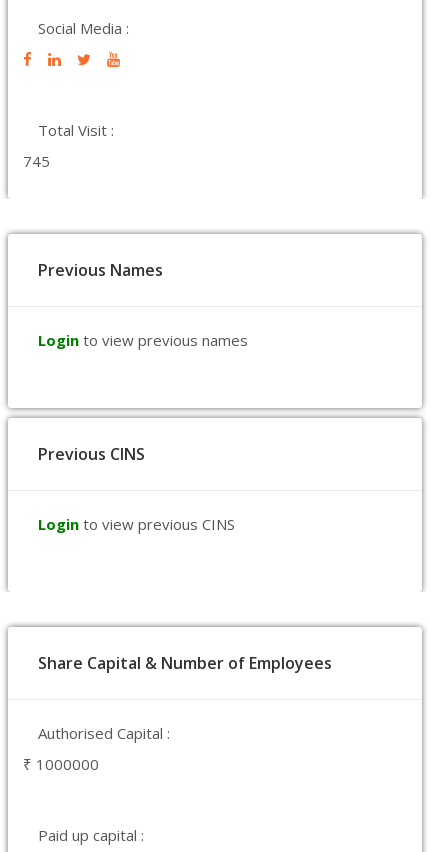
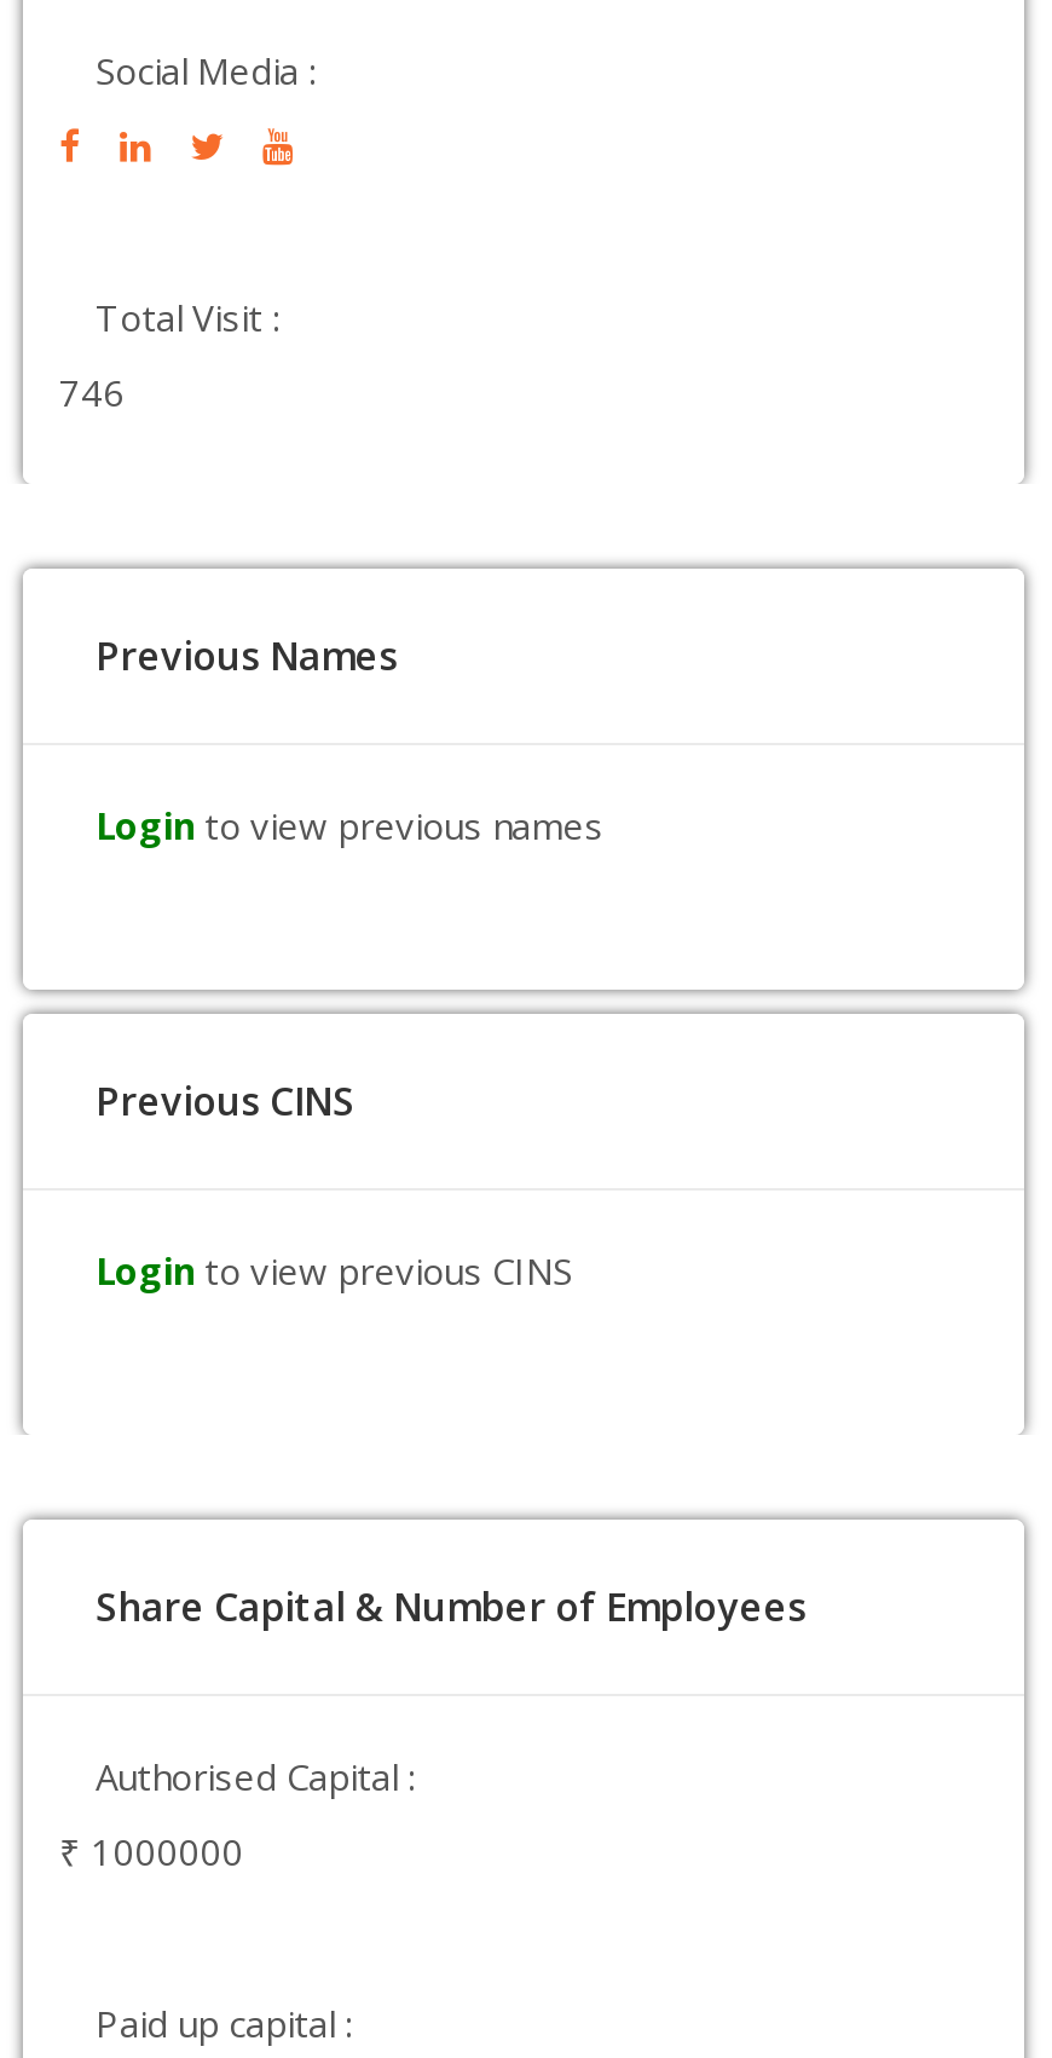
- 745
+ 746
